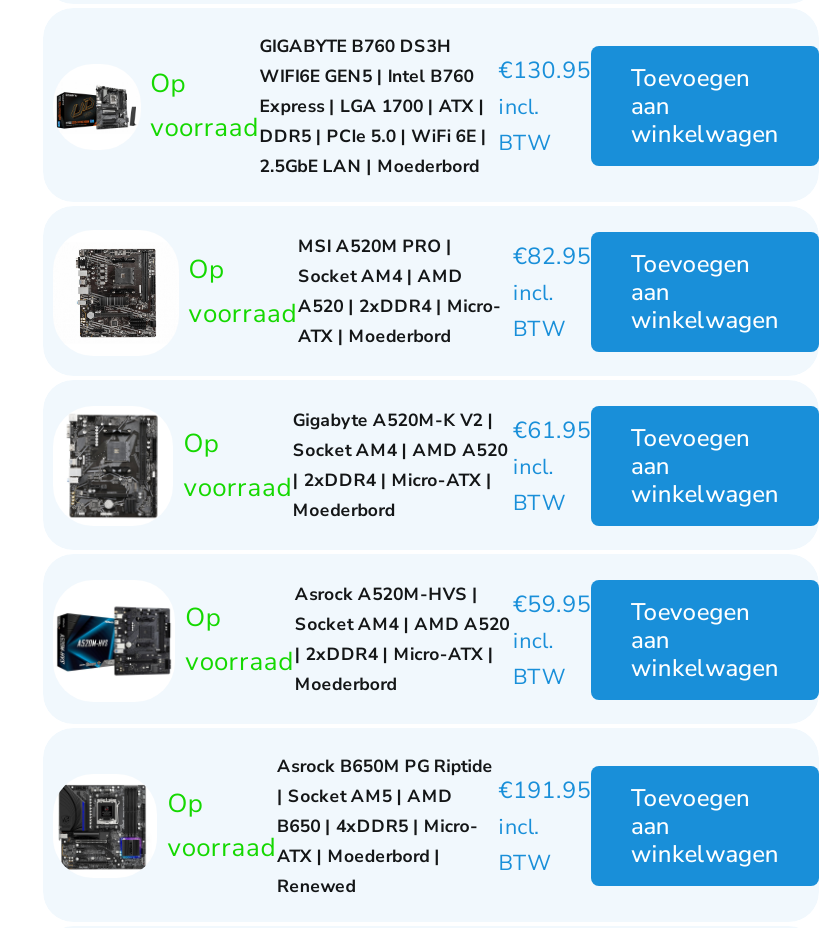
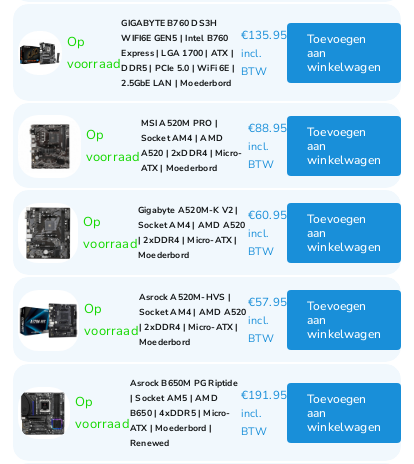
- €130.95
+ €135.95

- €82.95 Toevoegen
+ €88.95 Toevoegen

- €61.95
+ €60.95

- €59.95
+ €57.95
